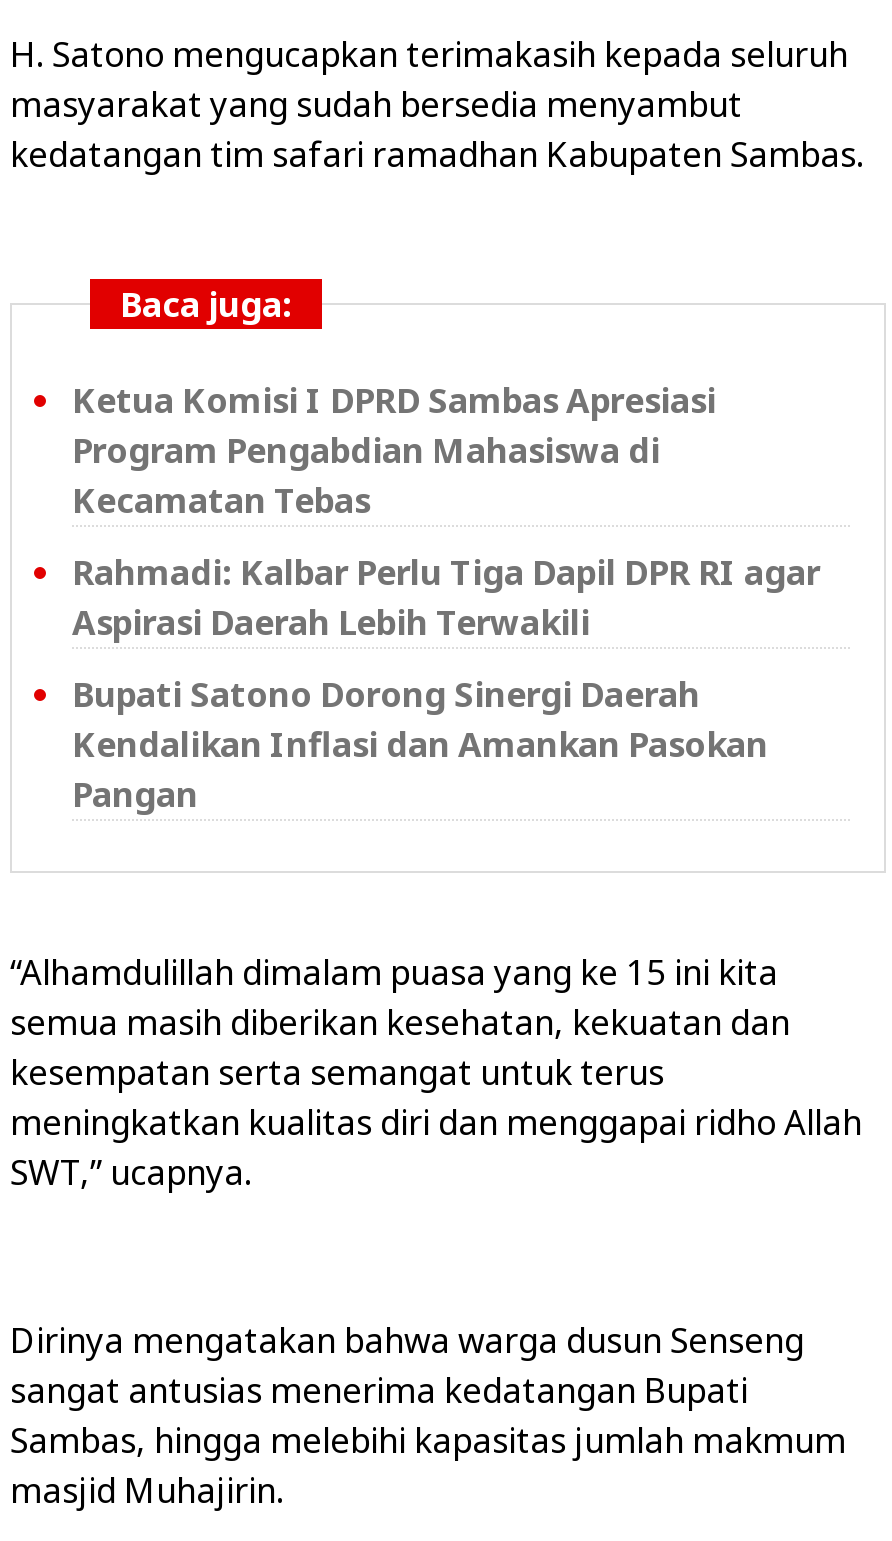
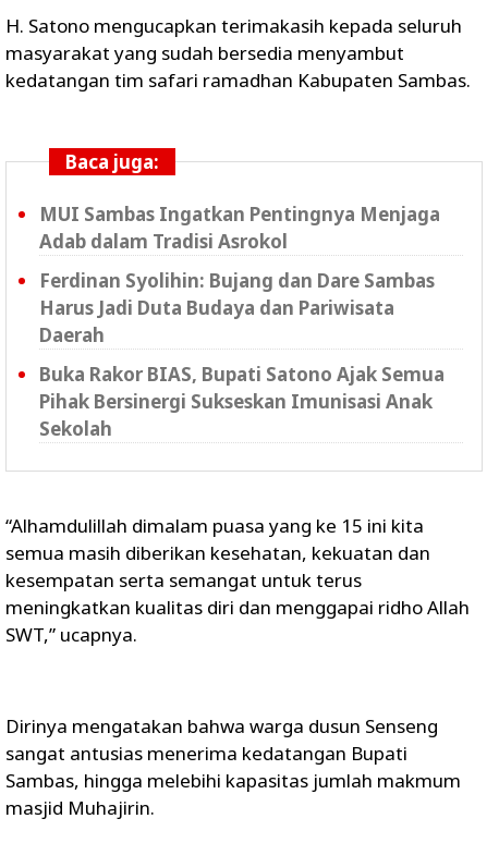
- Ketua Komisi I DPRD Sambas Apresiasi
- Program Pengabdian Mahasiswa di
- Kecamatan Tebas
+ MUI Sambas Ingatkan Pentingnya Menjaga
+ Adab dalam Tradisi Asrokol

- Rahmadi: Kalbar Perlu Tiga Dapil DPR RI agar
- Aspirasi Daerah Lebih Terwakili
+ Ferdinan Syolihin: Bujang dan Dare Sambas
+ Harus Jadi Duta Budaya dan Pariwisata
+ Daerah

- Bupati Satono Dorong Sinergi Daerah
- Kendalikan Inflasi dan Amankan Pasokan
- Pangan
+ Buka Rakor BIAS, Bupati Satono Ajak Semua
+ Pihak Bersinergi Sukseskan Imunisasi Anak
+ Sekolah
